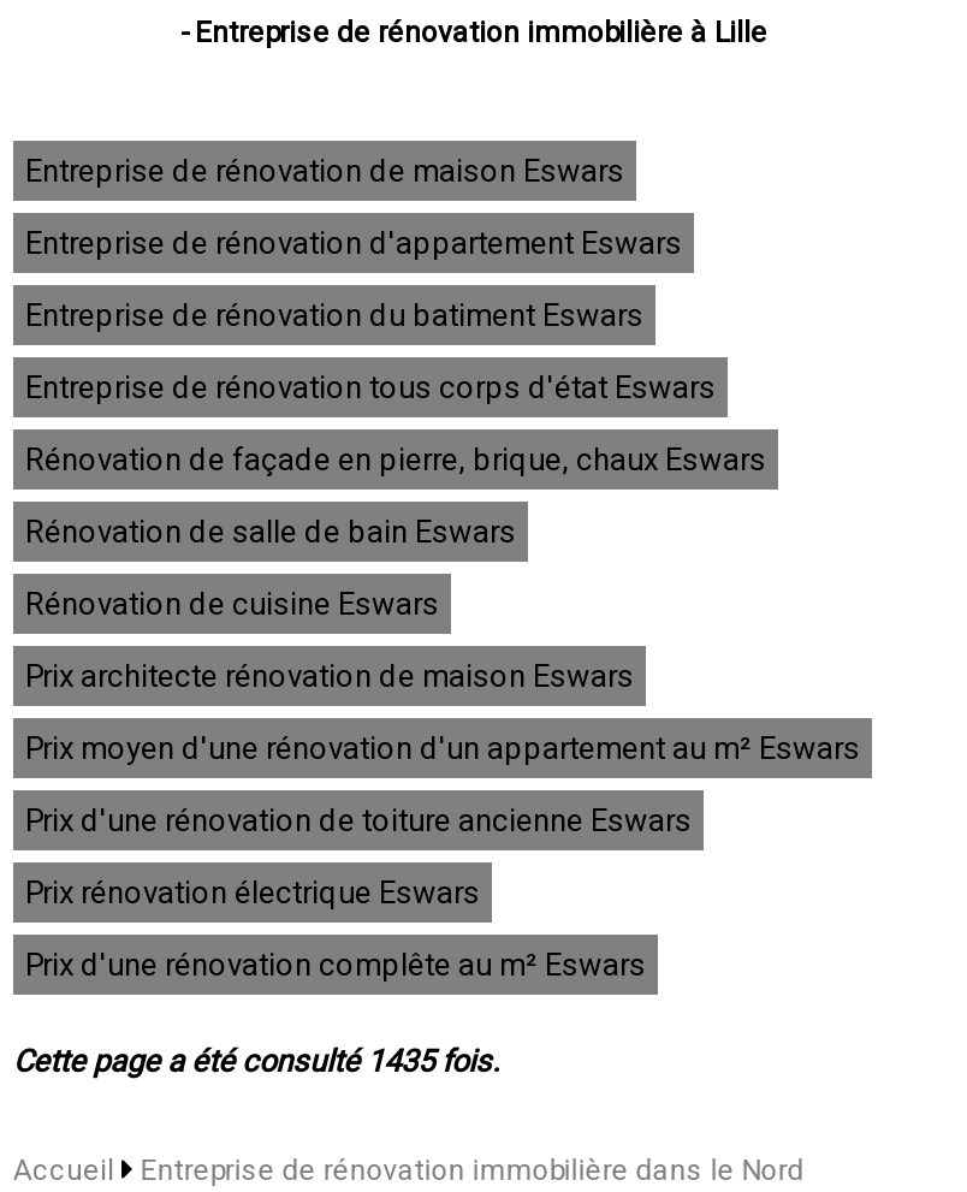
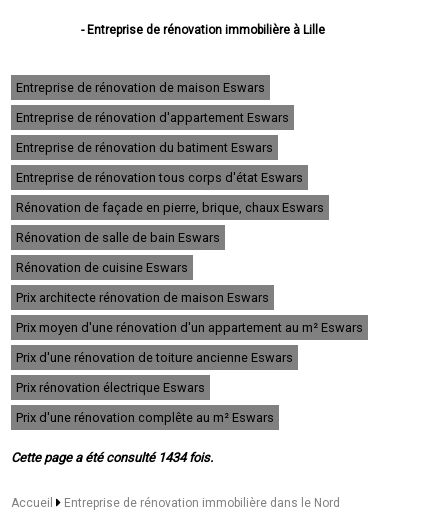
- Cette page a été consulté 1435 fois.
+ Cette page a été consulté 1434 fois.
